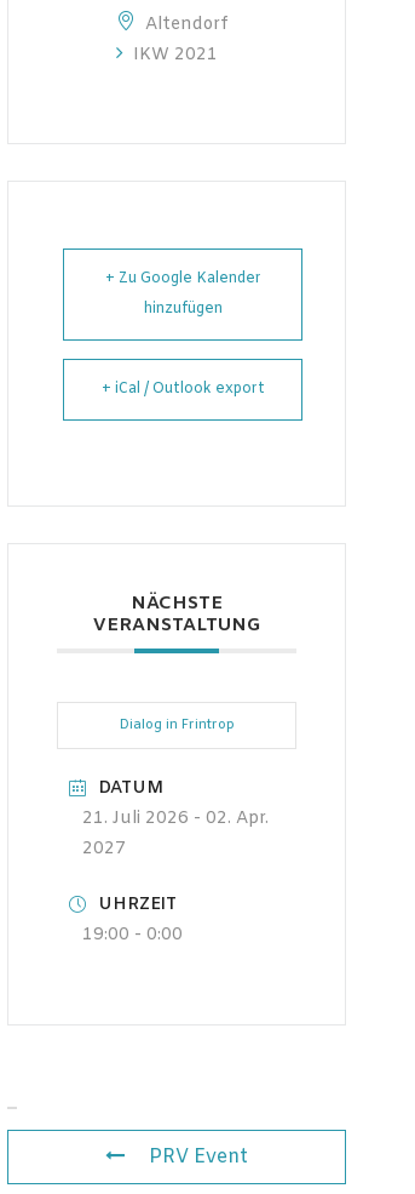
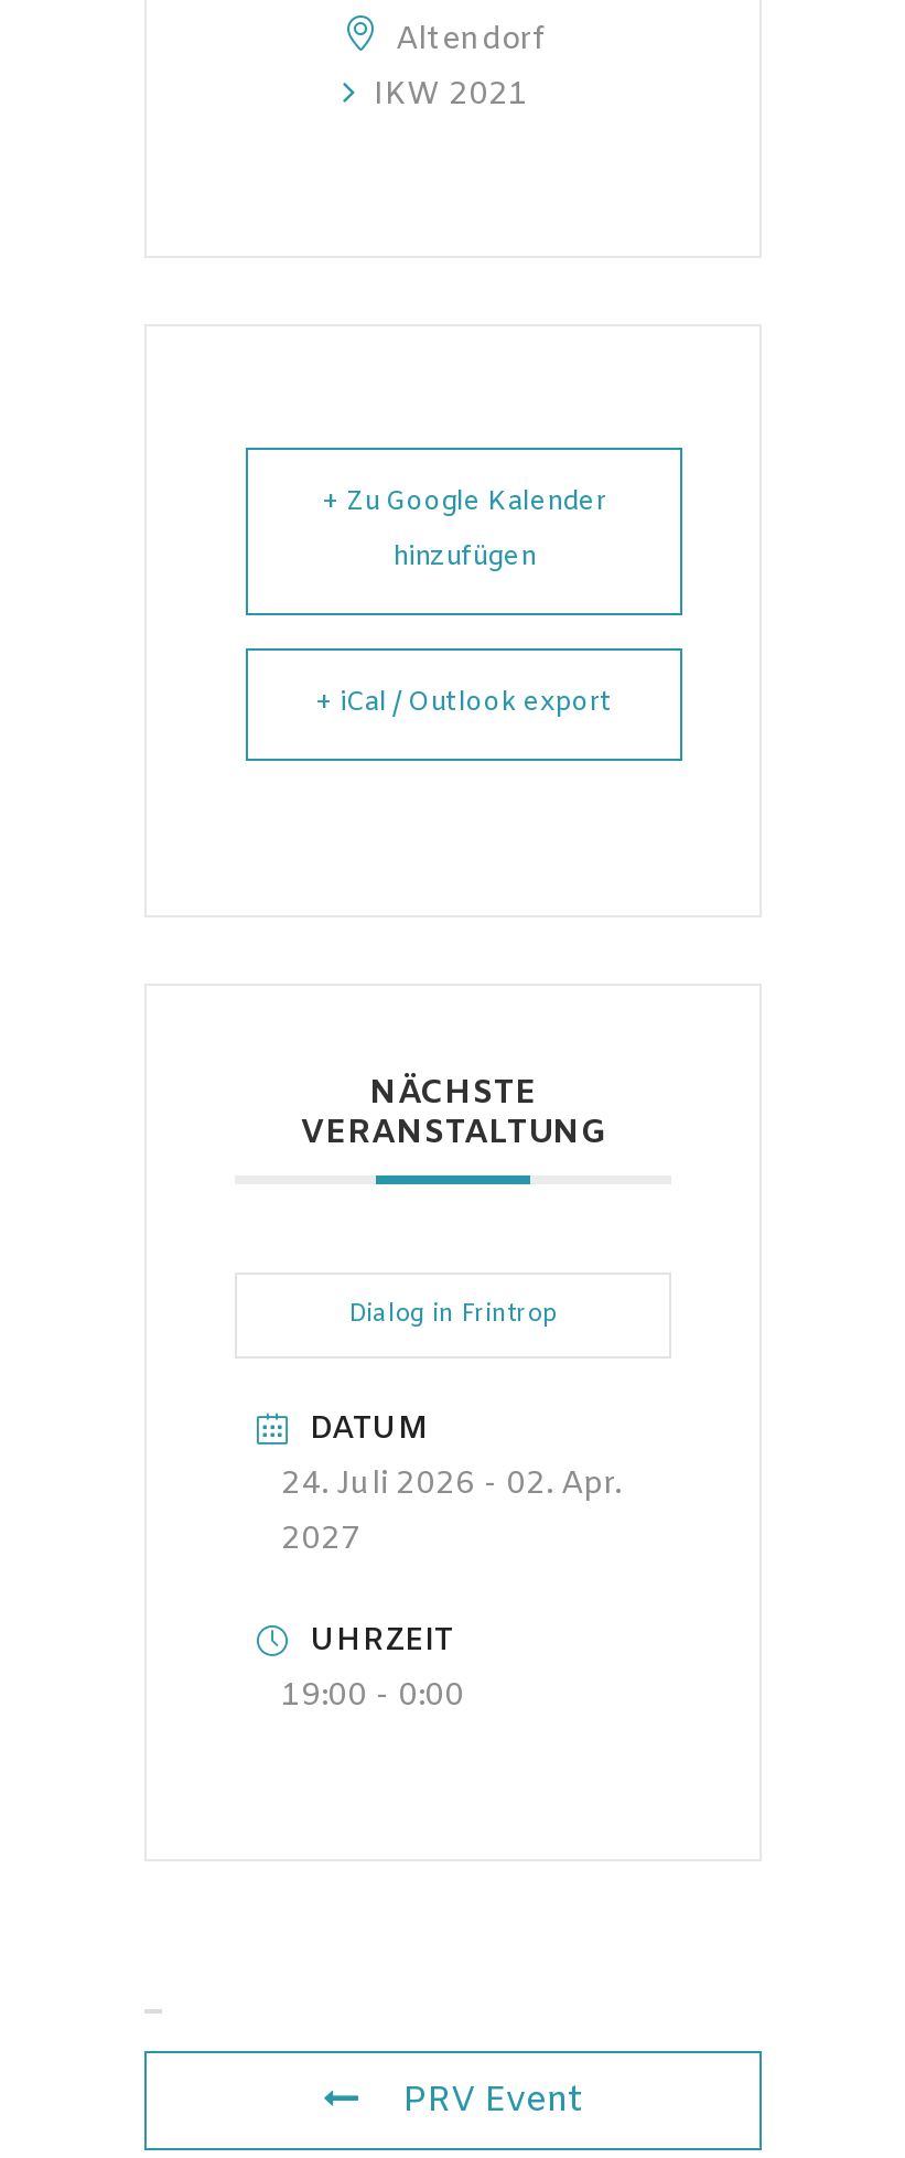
- 21. Juli 2026 - 02. Apr.
+ 24. Juli 2026 - 02. Apr.
